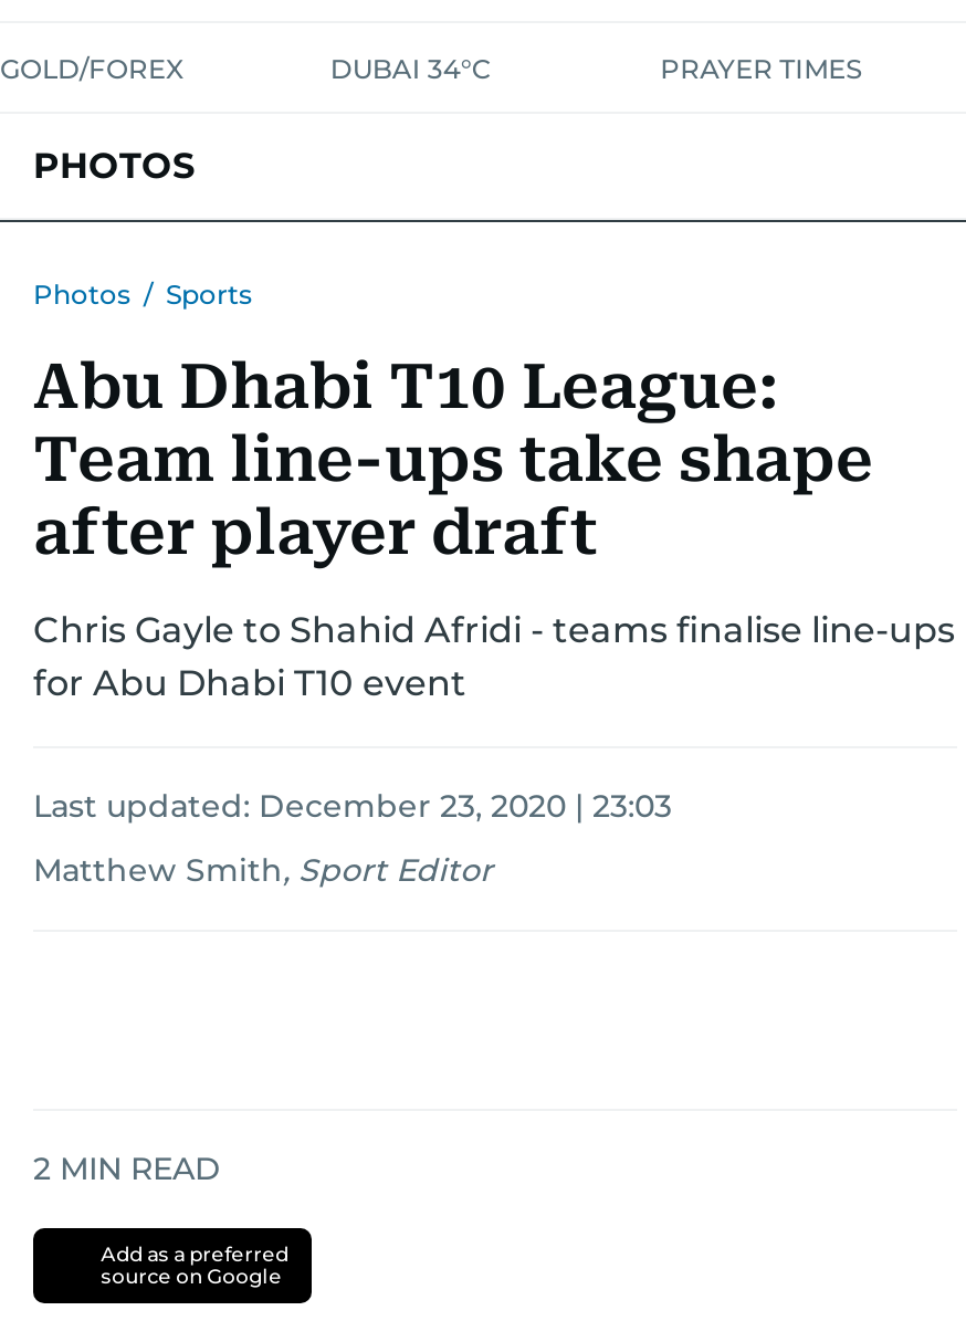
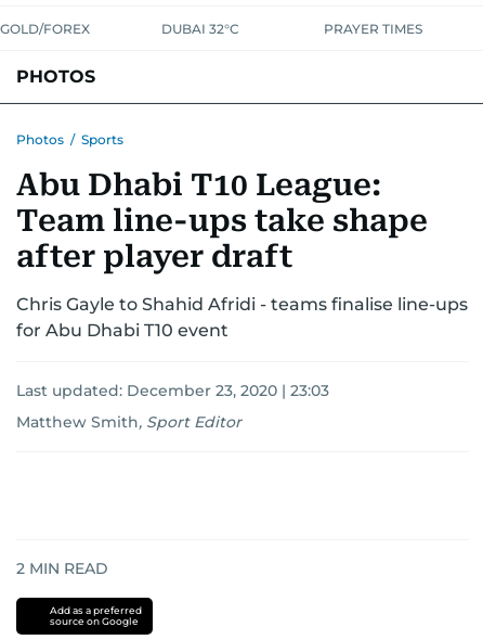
- DUBAI 34°C
+ DUBAI 32°C
